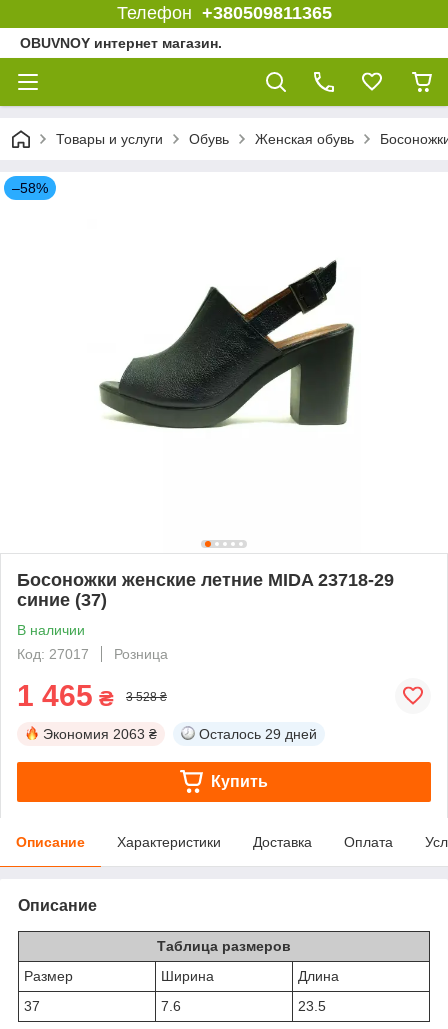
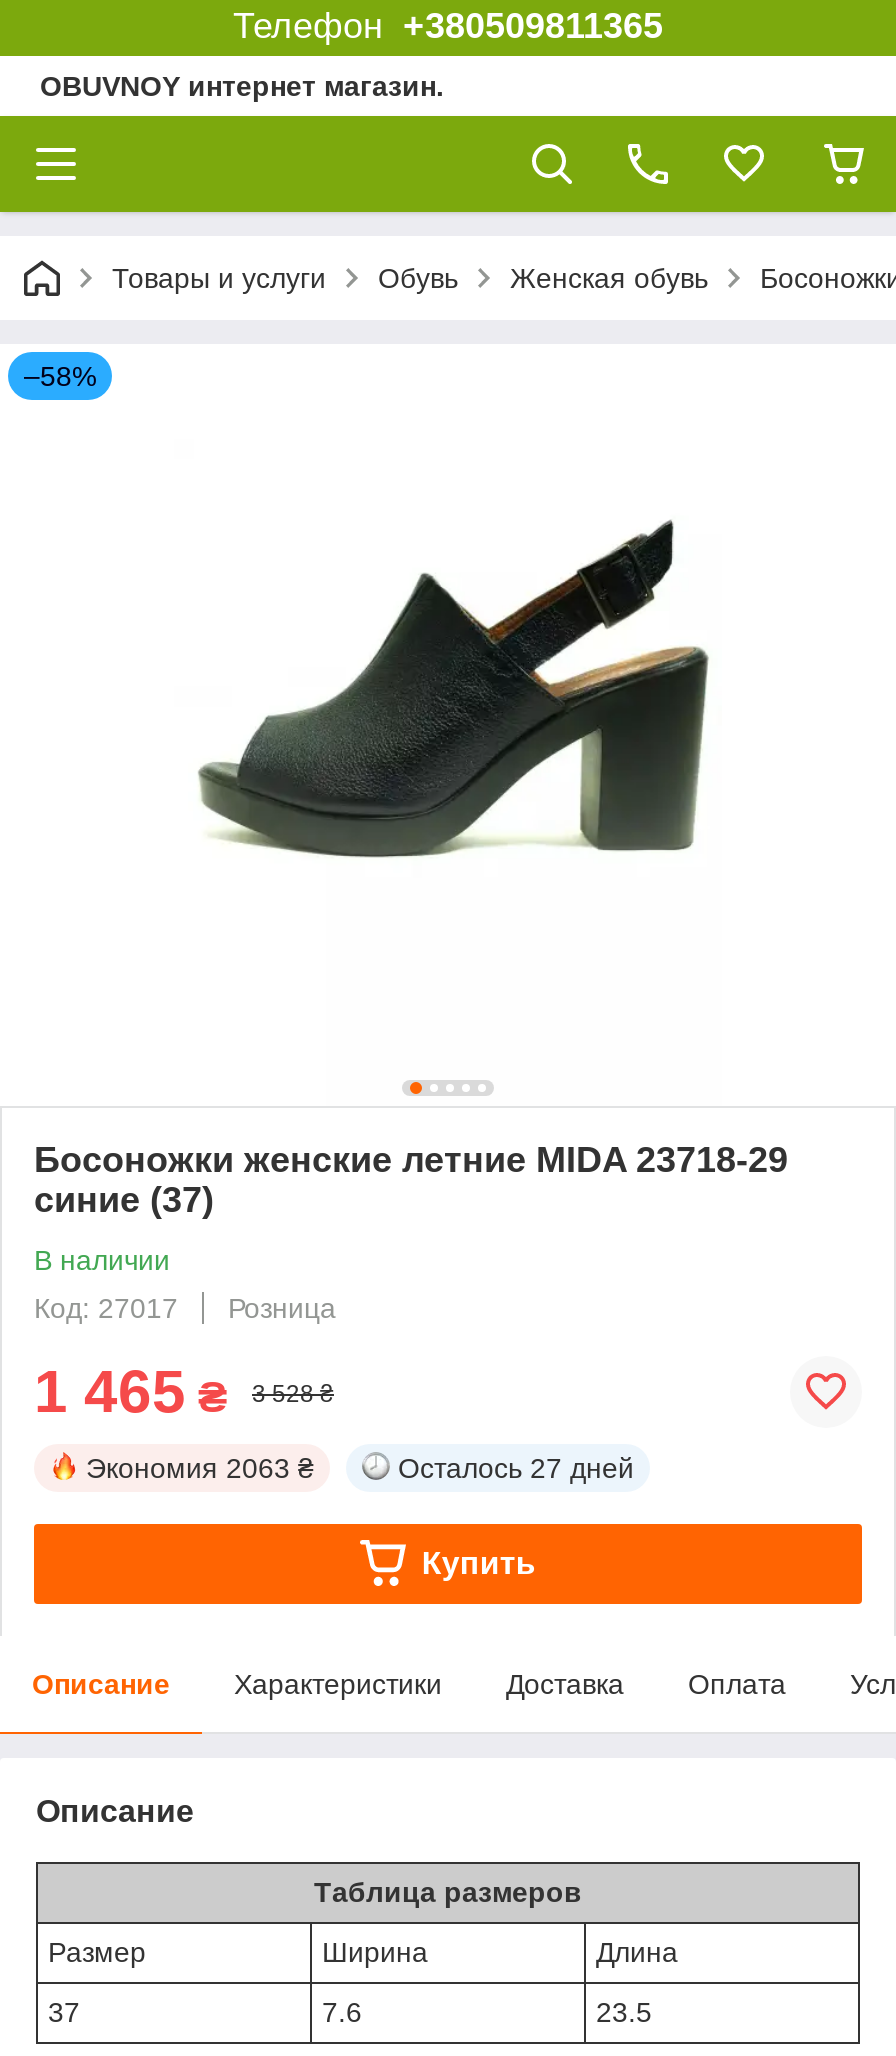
- Осталось 29 дней
+ Осталось 27 дней
